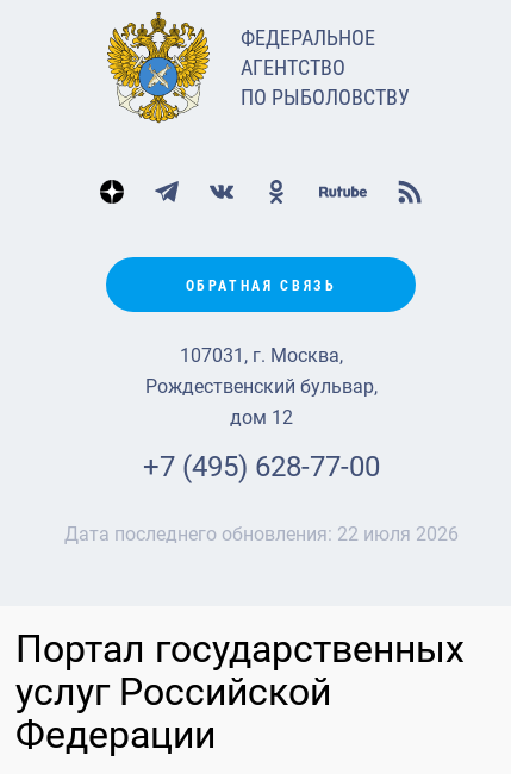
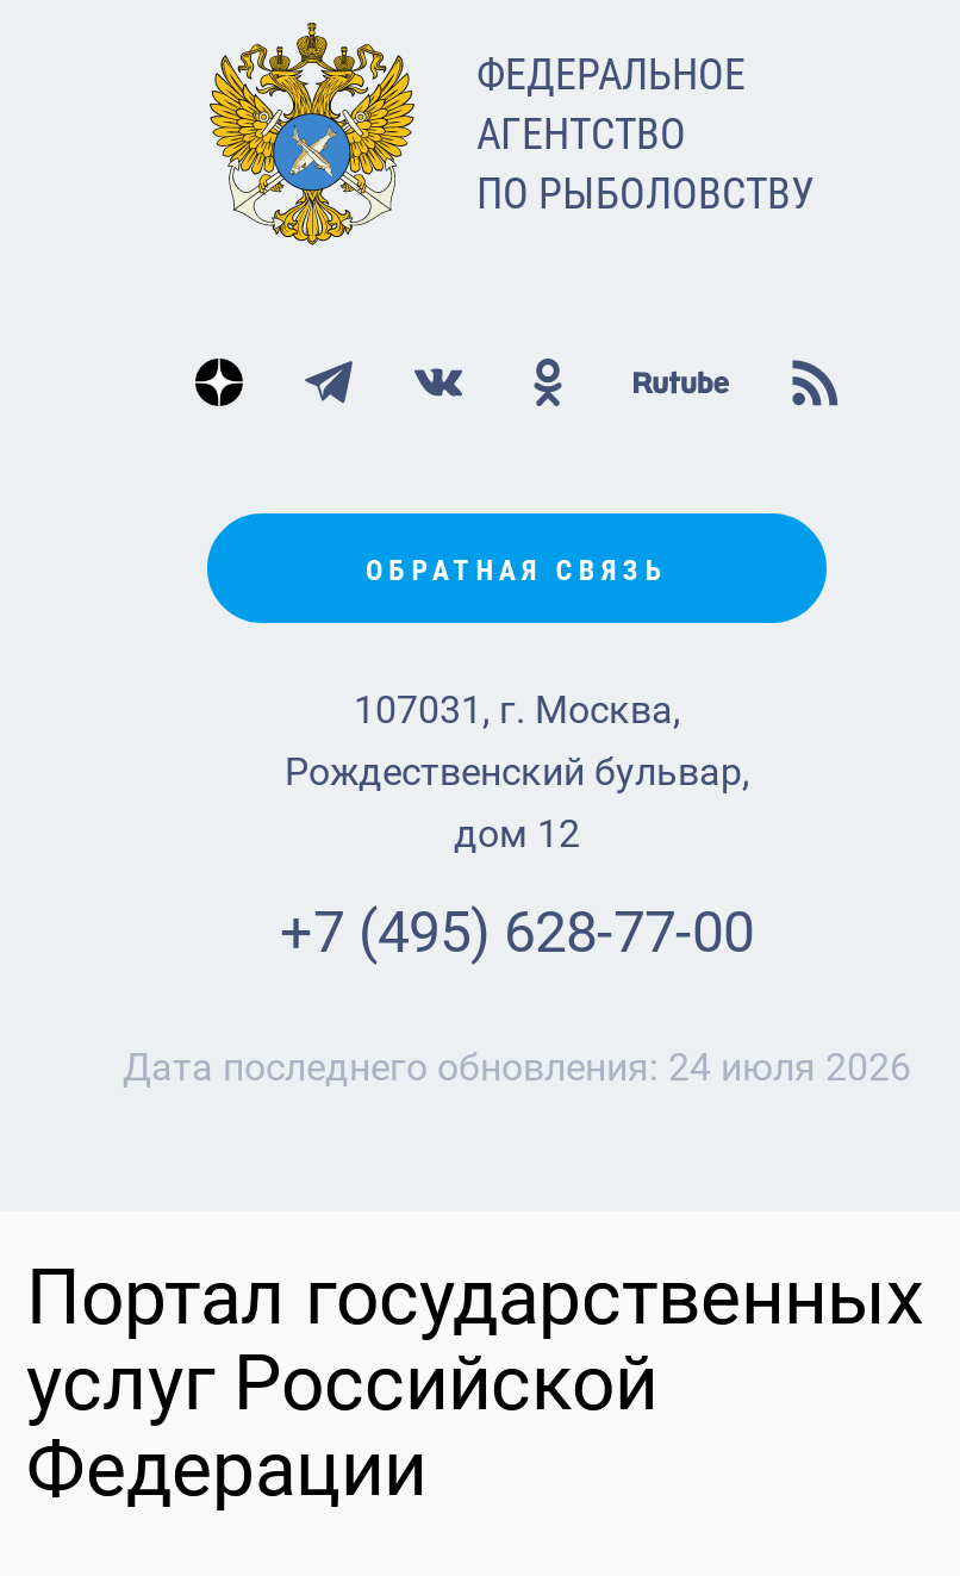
- Дата последнего обновления: 22 июля 2026
+ Дата последнего обновления: 24 июля 2026
